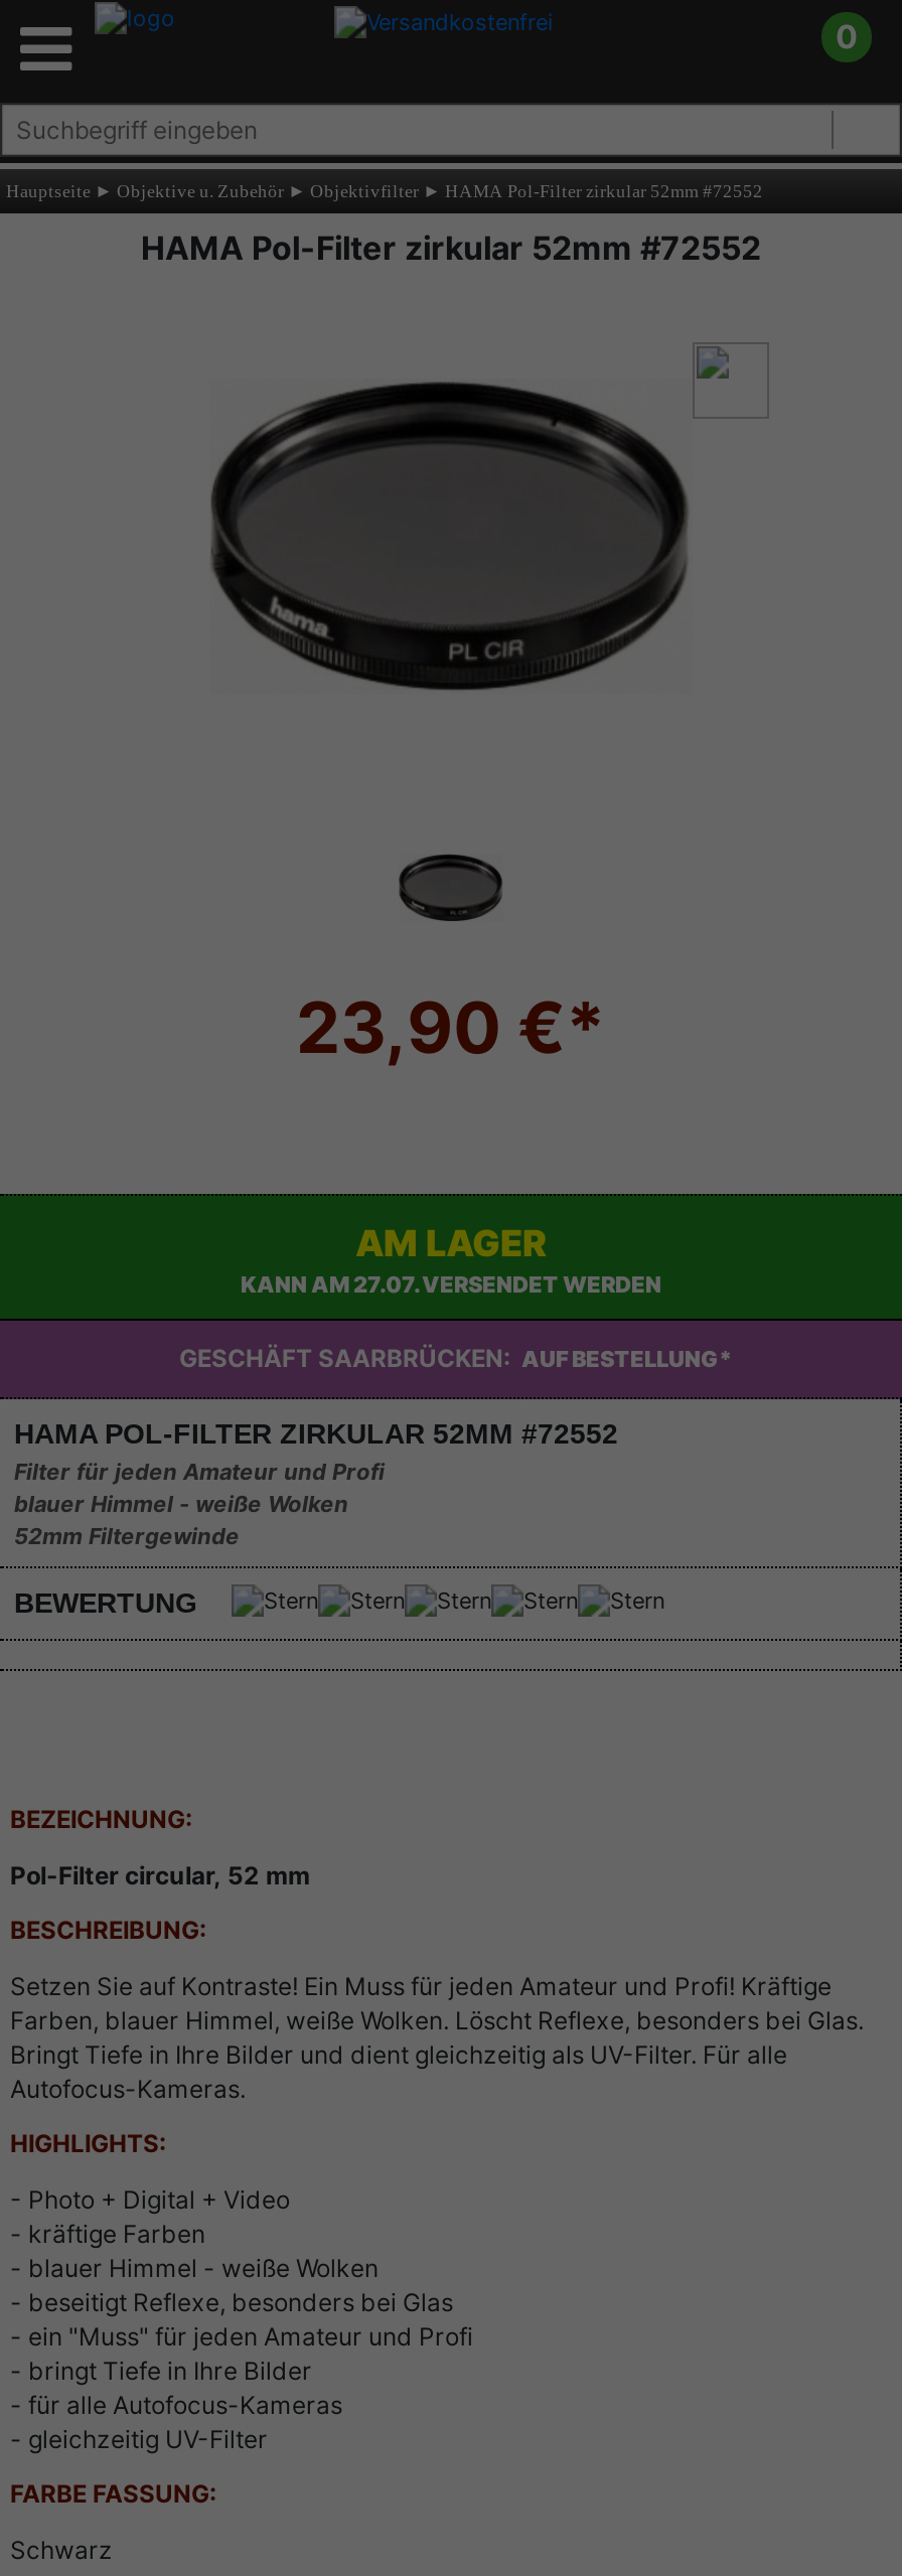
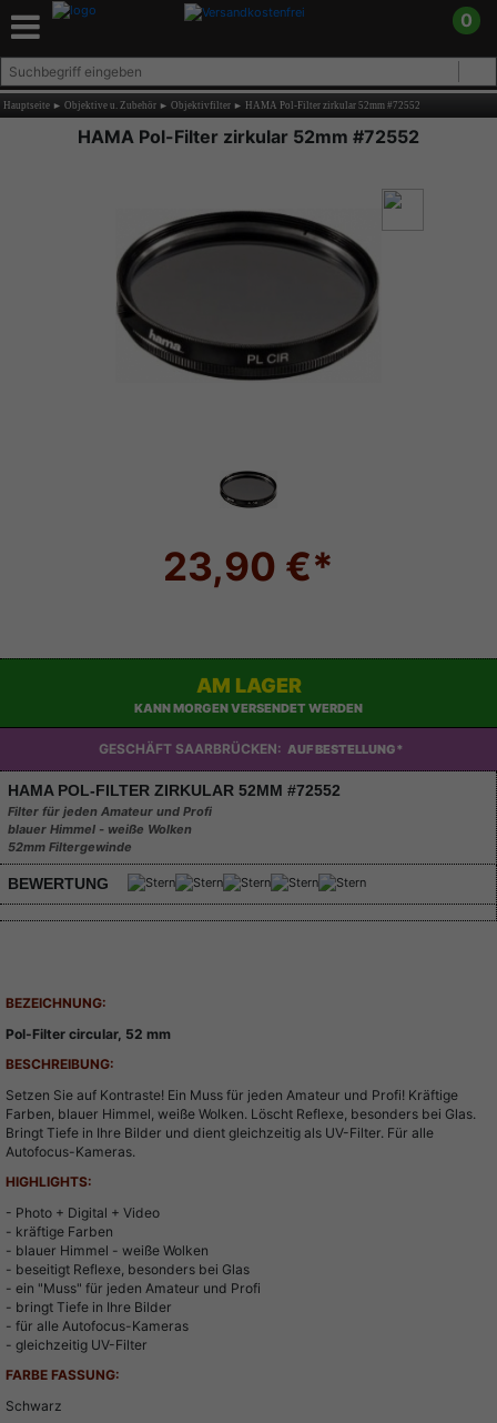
- KANN AM 27.07. VERSENDET WERDEN
+ KANN MORGEN VERSENDET WERDEN
